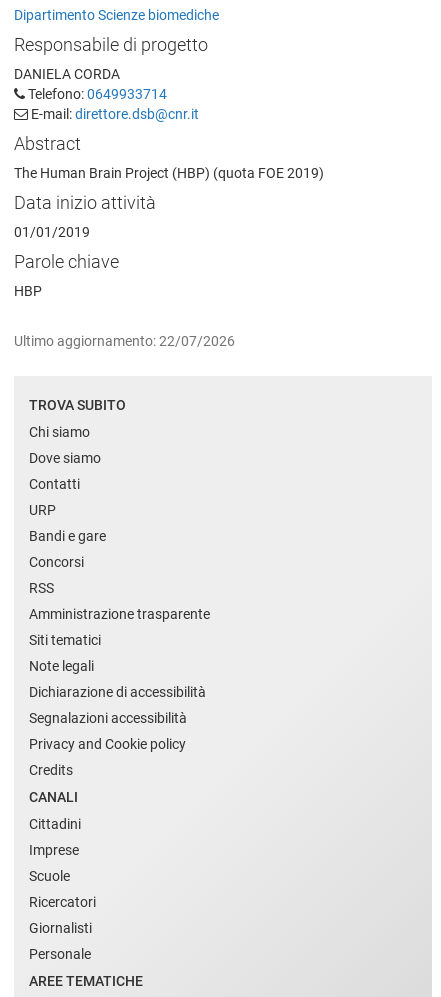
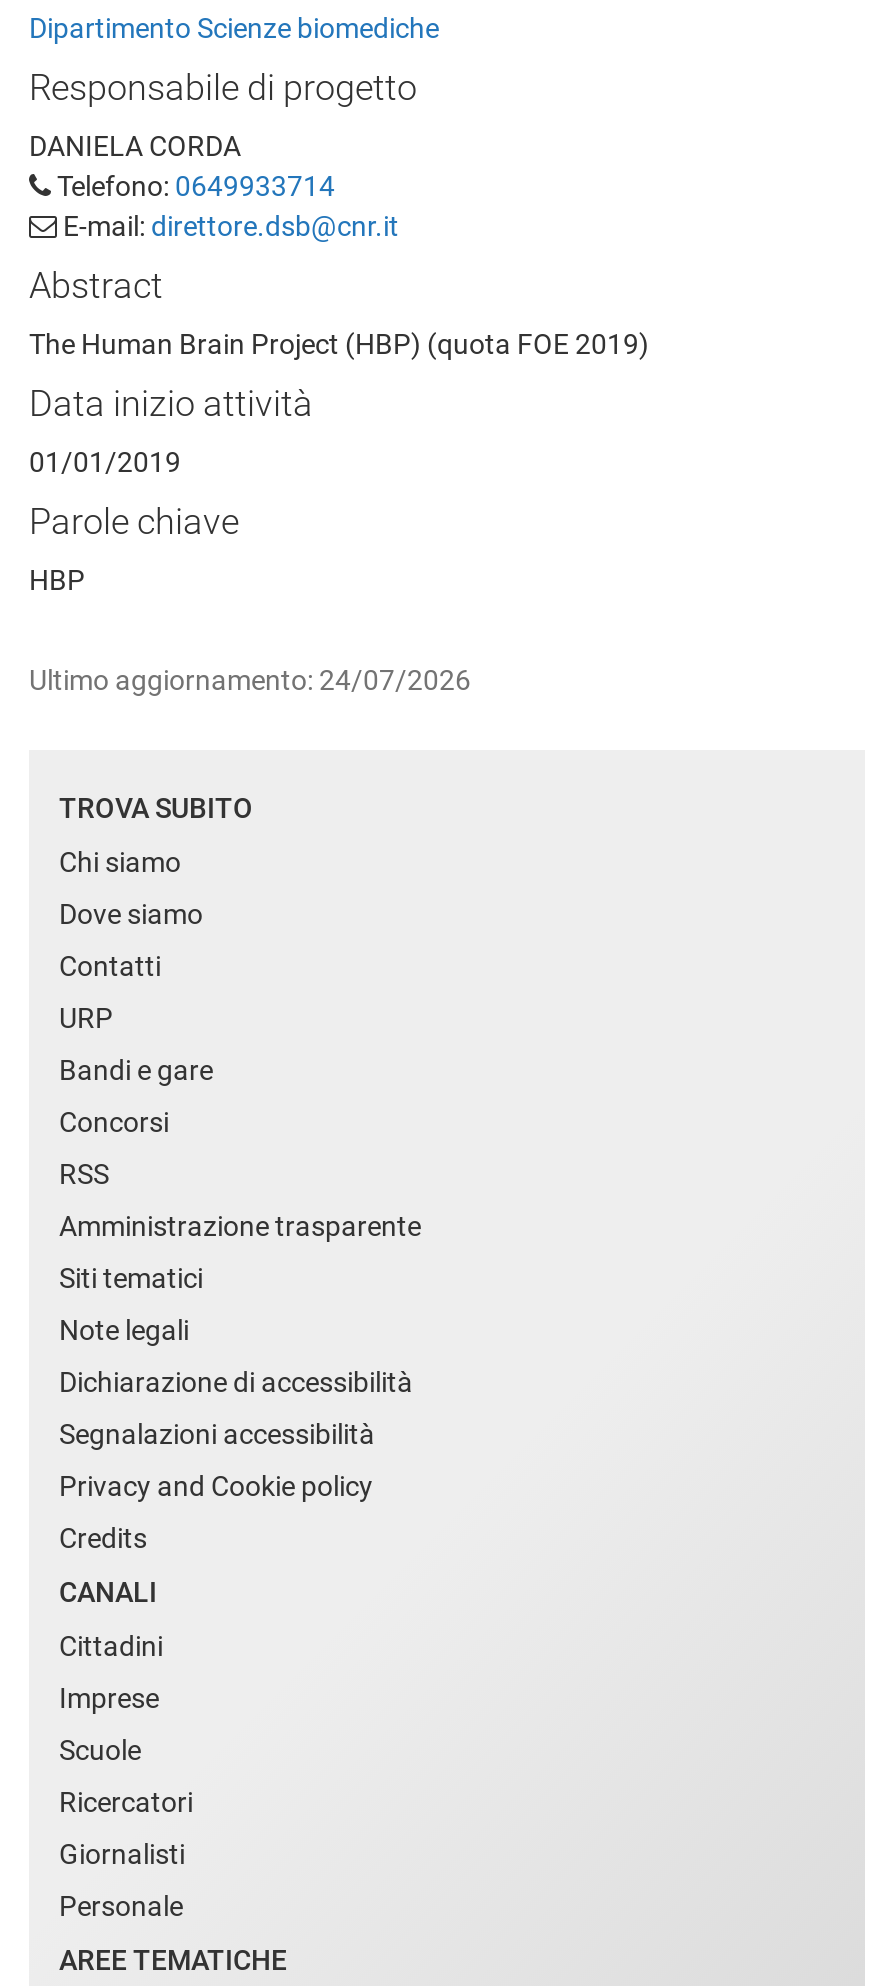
- Ultimo aggiornamento: 22/07/2026
+ Ultimo aggiornamento: 24/07/2026
